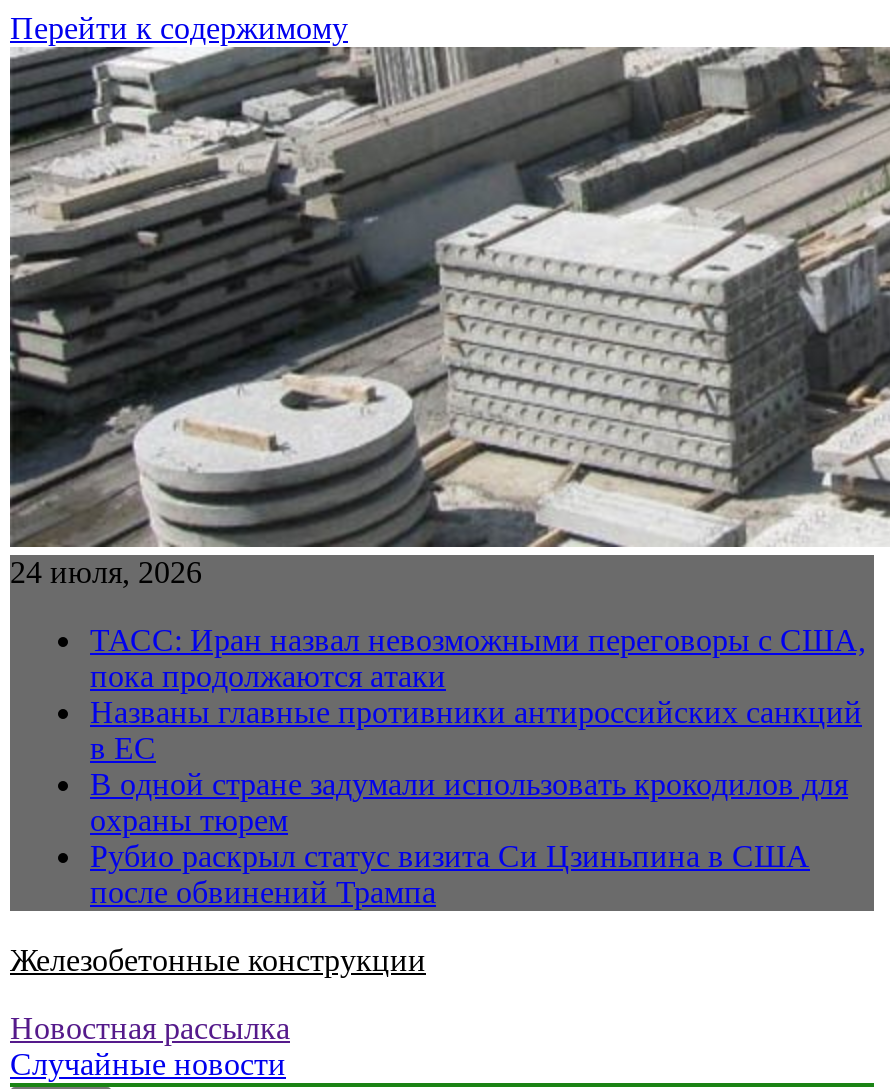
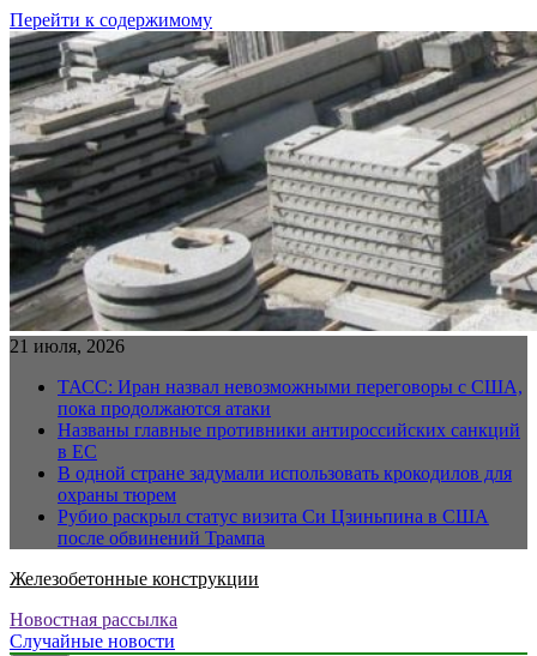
- 24 июля, 2026
+ 21 июля, 2026
